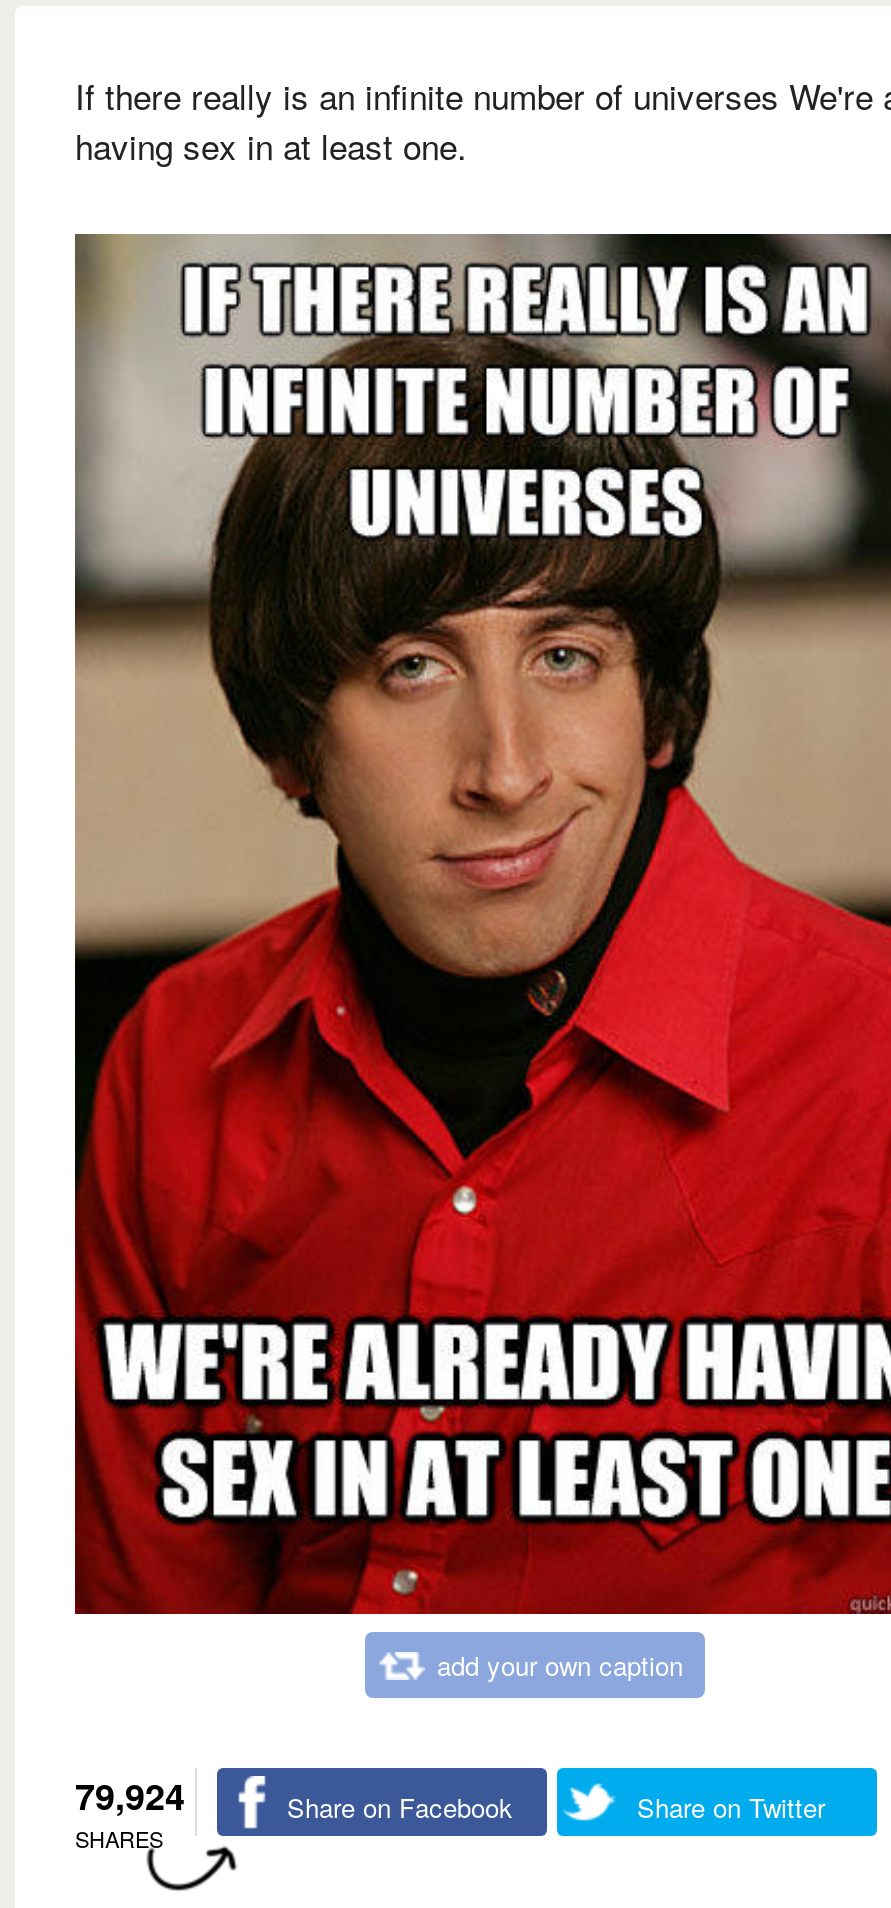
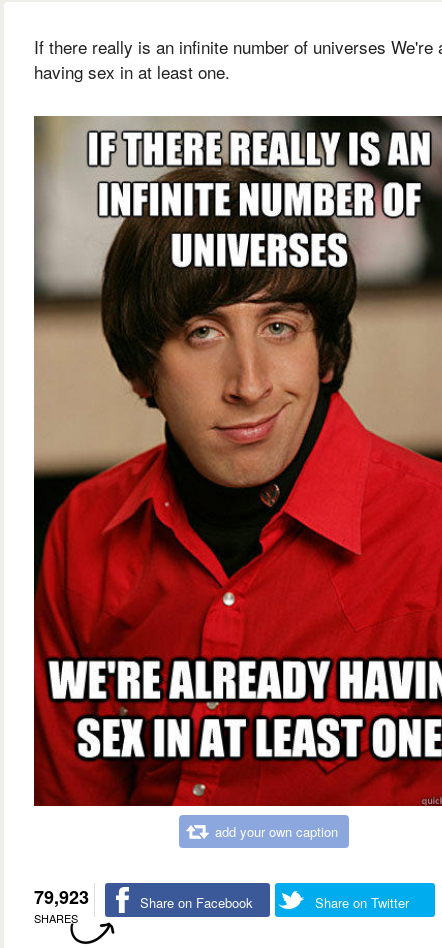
- 79,924
+ 79,923
